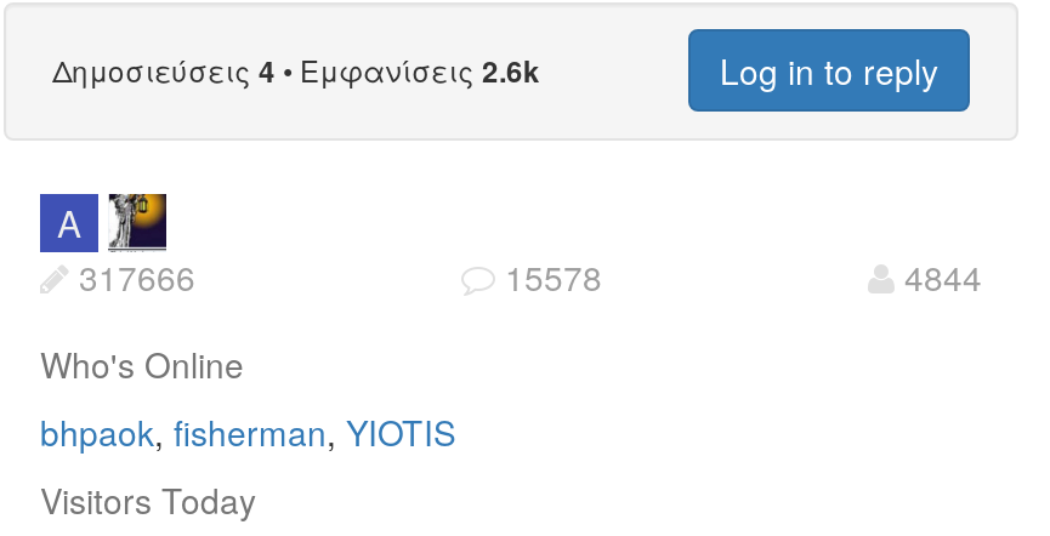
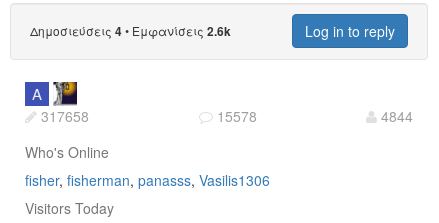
- 317666
+ 317658

- bhpaok fisherman YIOTIS
+ fisher fisherman panasss Vasilis1306
